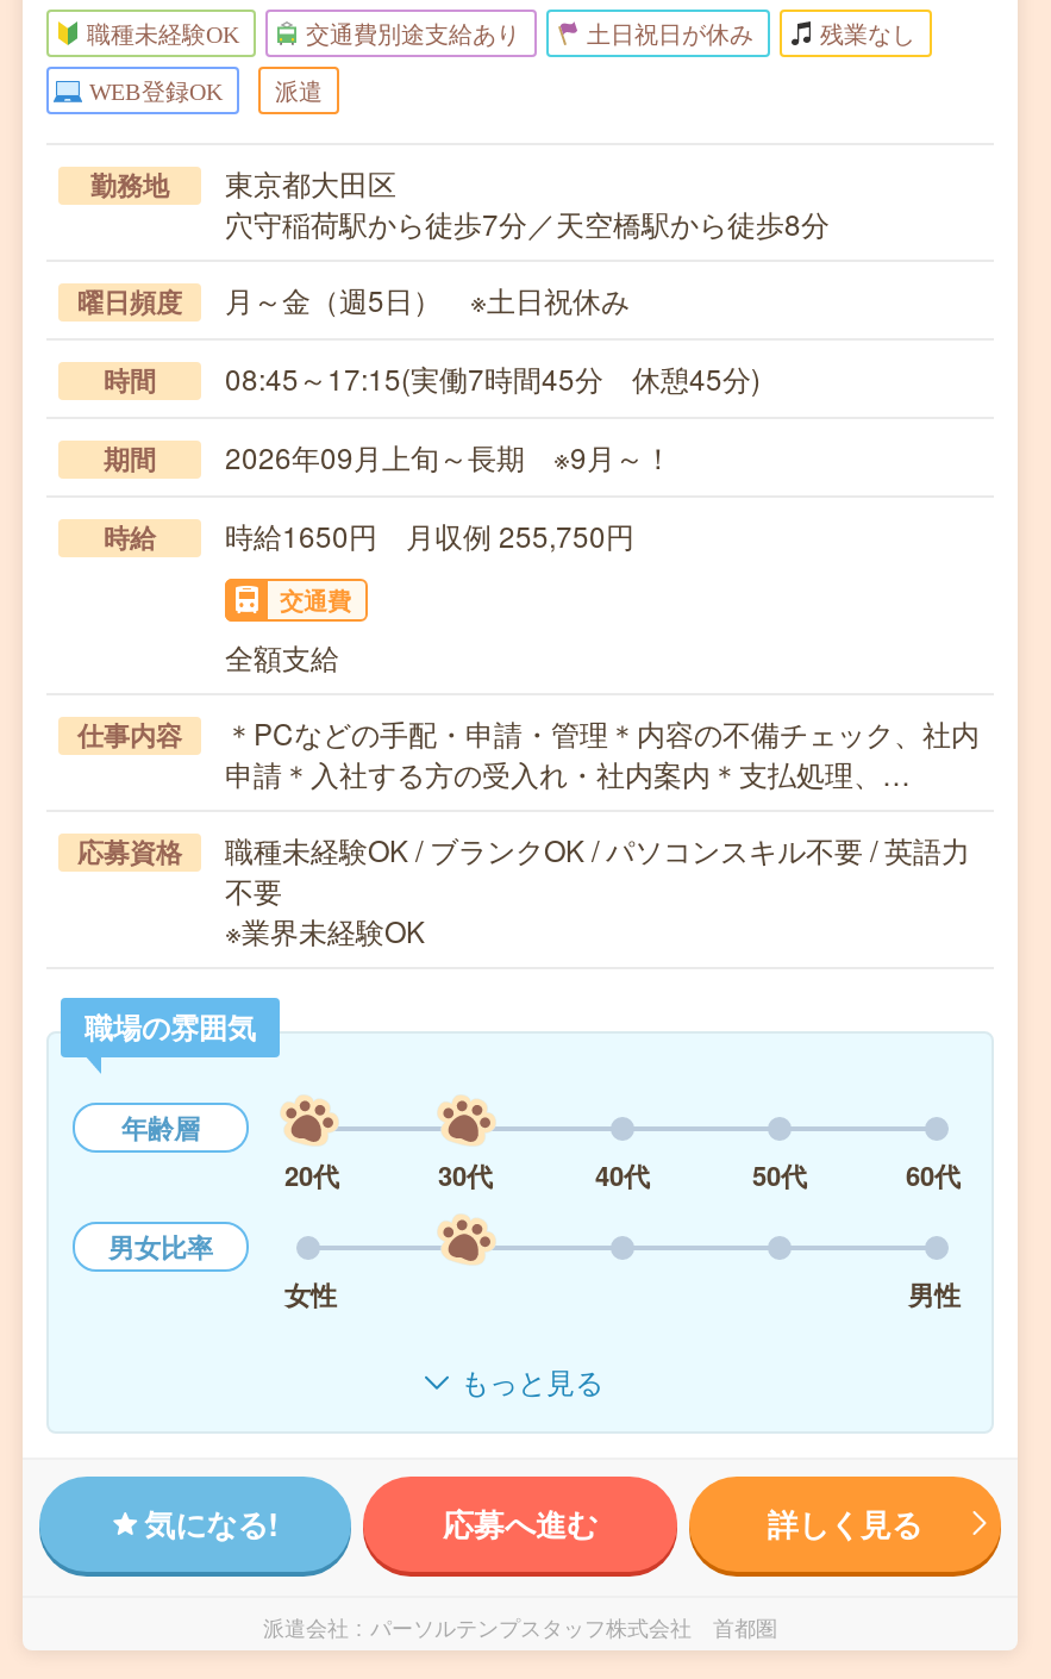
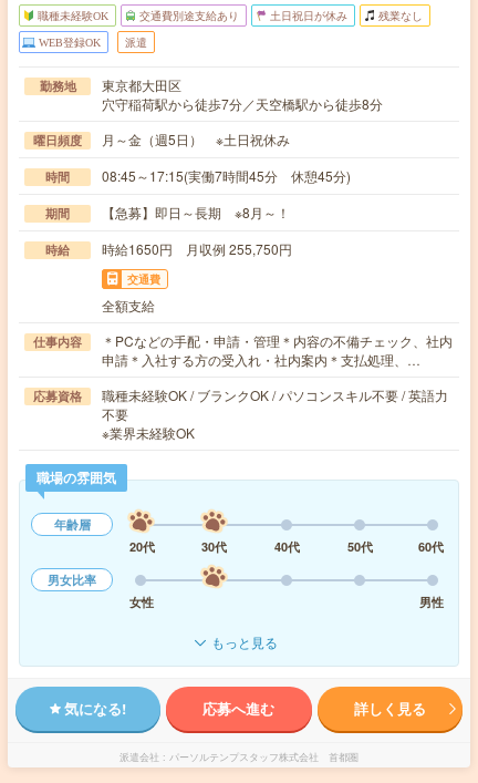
- 2026年09月上旬～長期 ※9月～！
+ 【急募】即日～長期 ※8月～！
